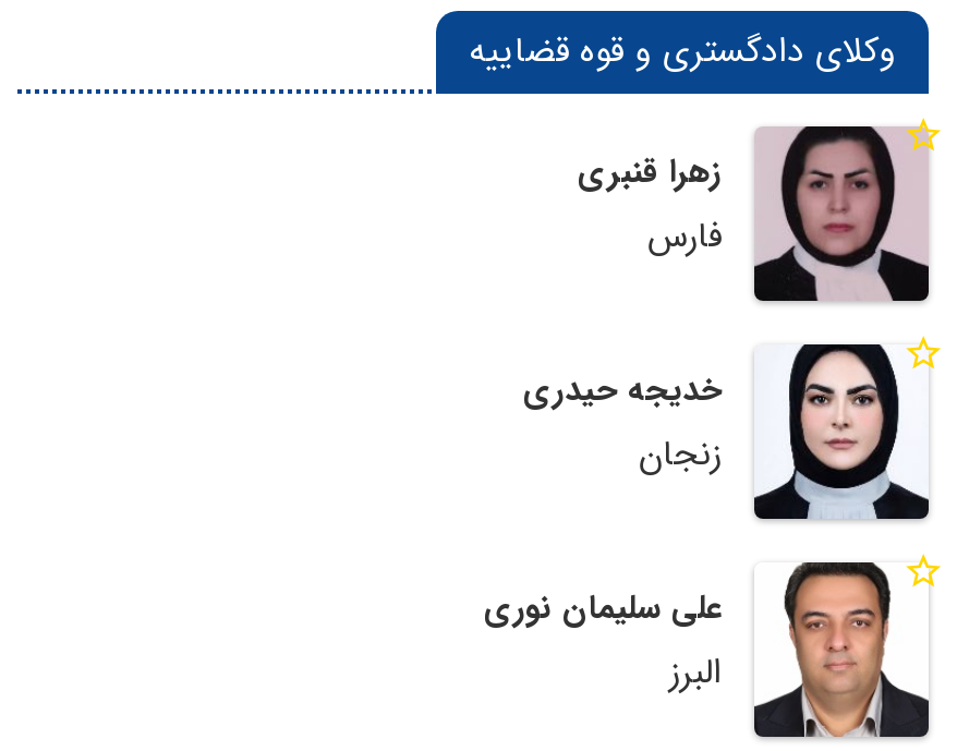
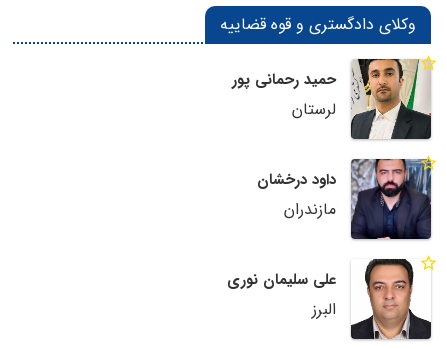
- [image]
- زهرا قنبری
- فارس
+ [image]
+ حمید رحمانی پور
+ لرستان

- [image]
- خدیجه حیدری
- زنجان
+ [image]
+ داود درخشان
+ مازندران
